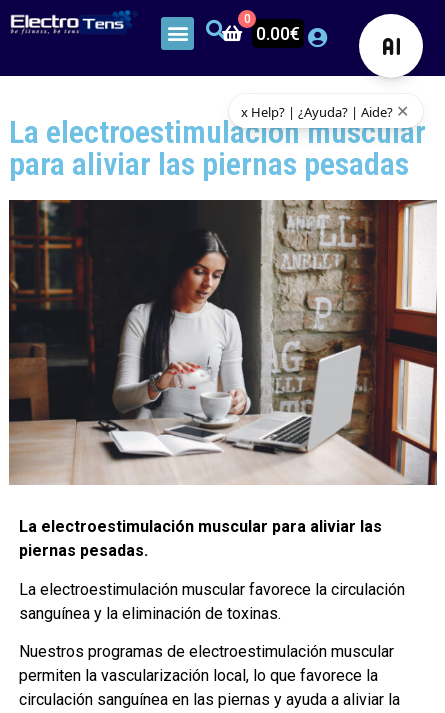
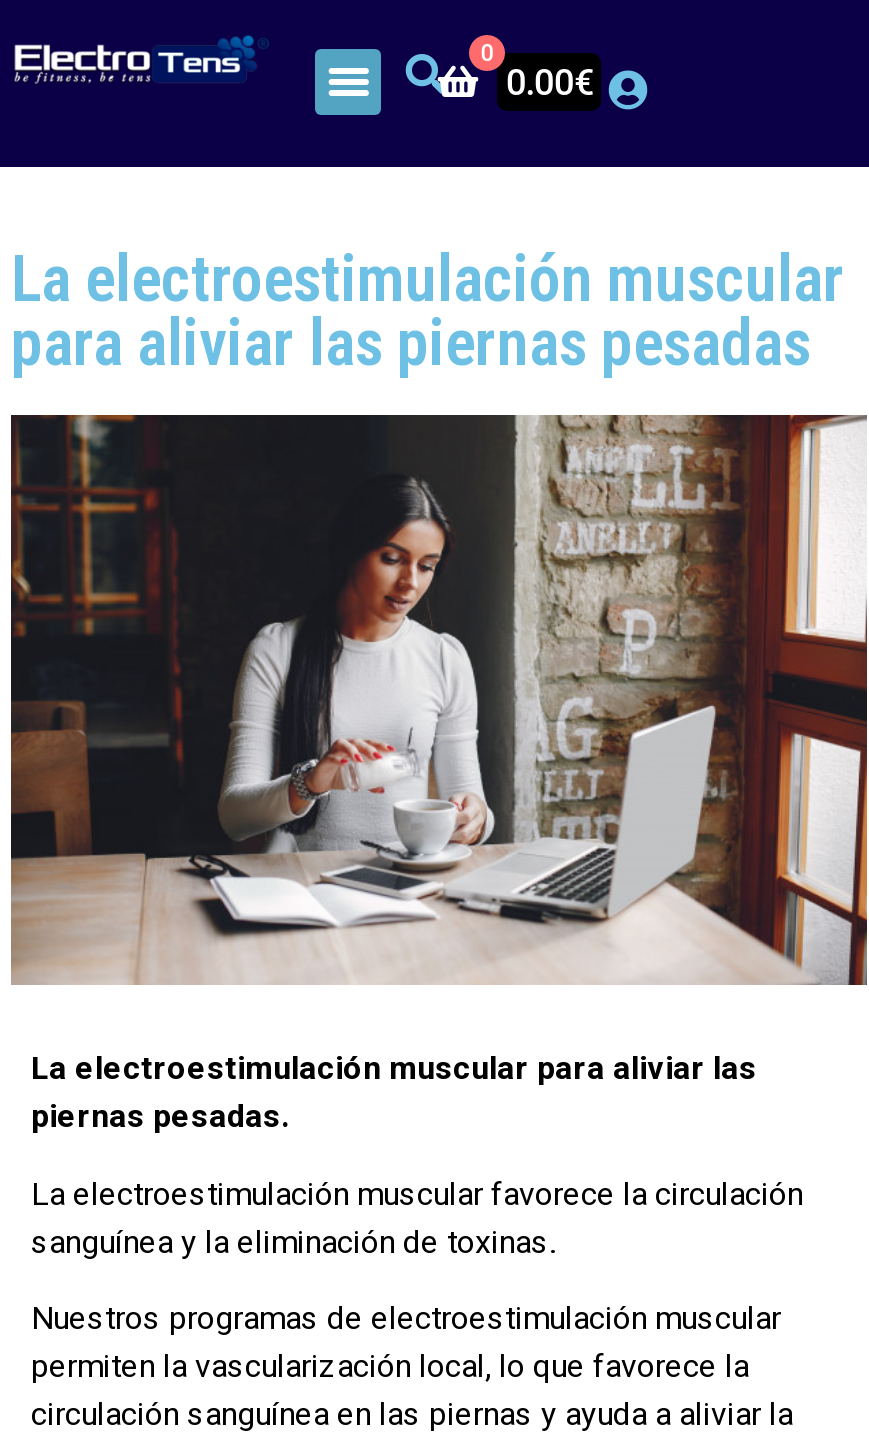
- [image]
